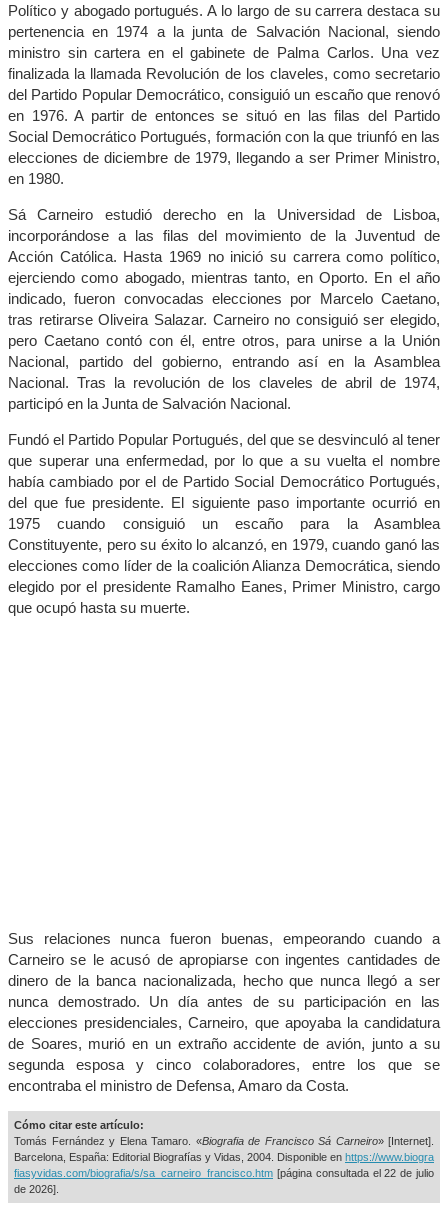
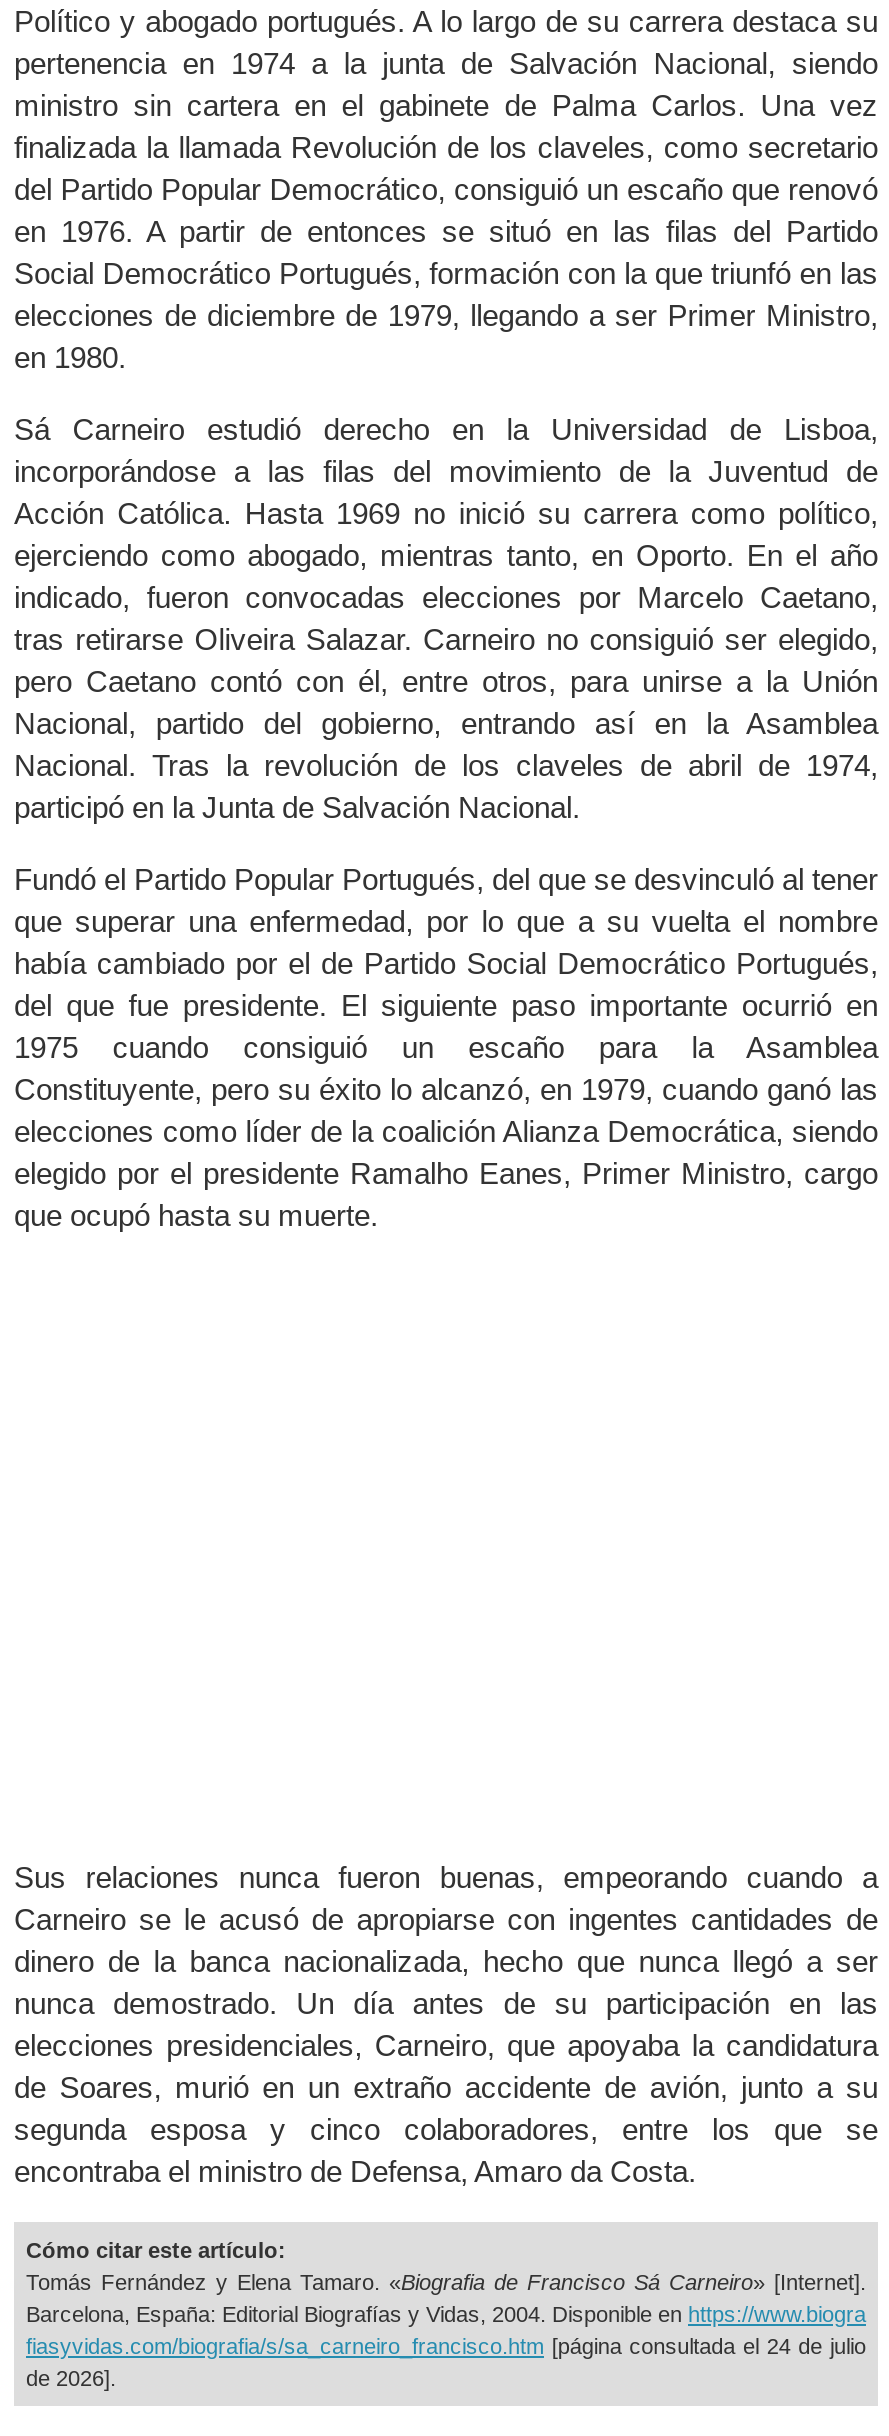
- fiasyvidas.com/biografia/s/sa_carneiro_francisco.htm [página consultada el 22 de julio
+ fiasyvidas.com/biografia/s/sa_carneiro_francisco.htm [página consultada el 24 de julio
